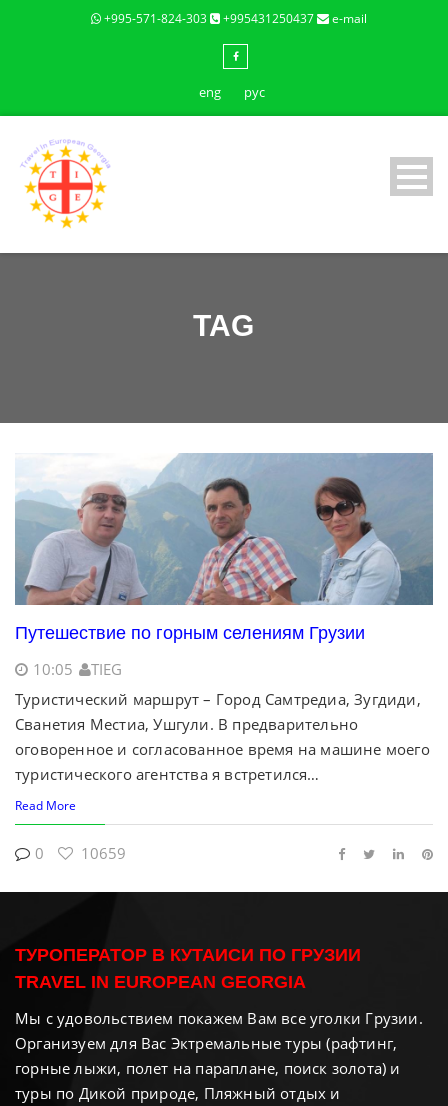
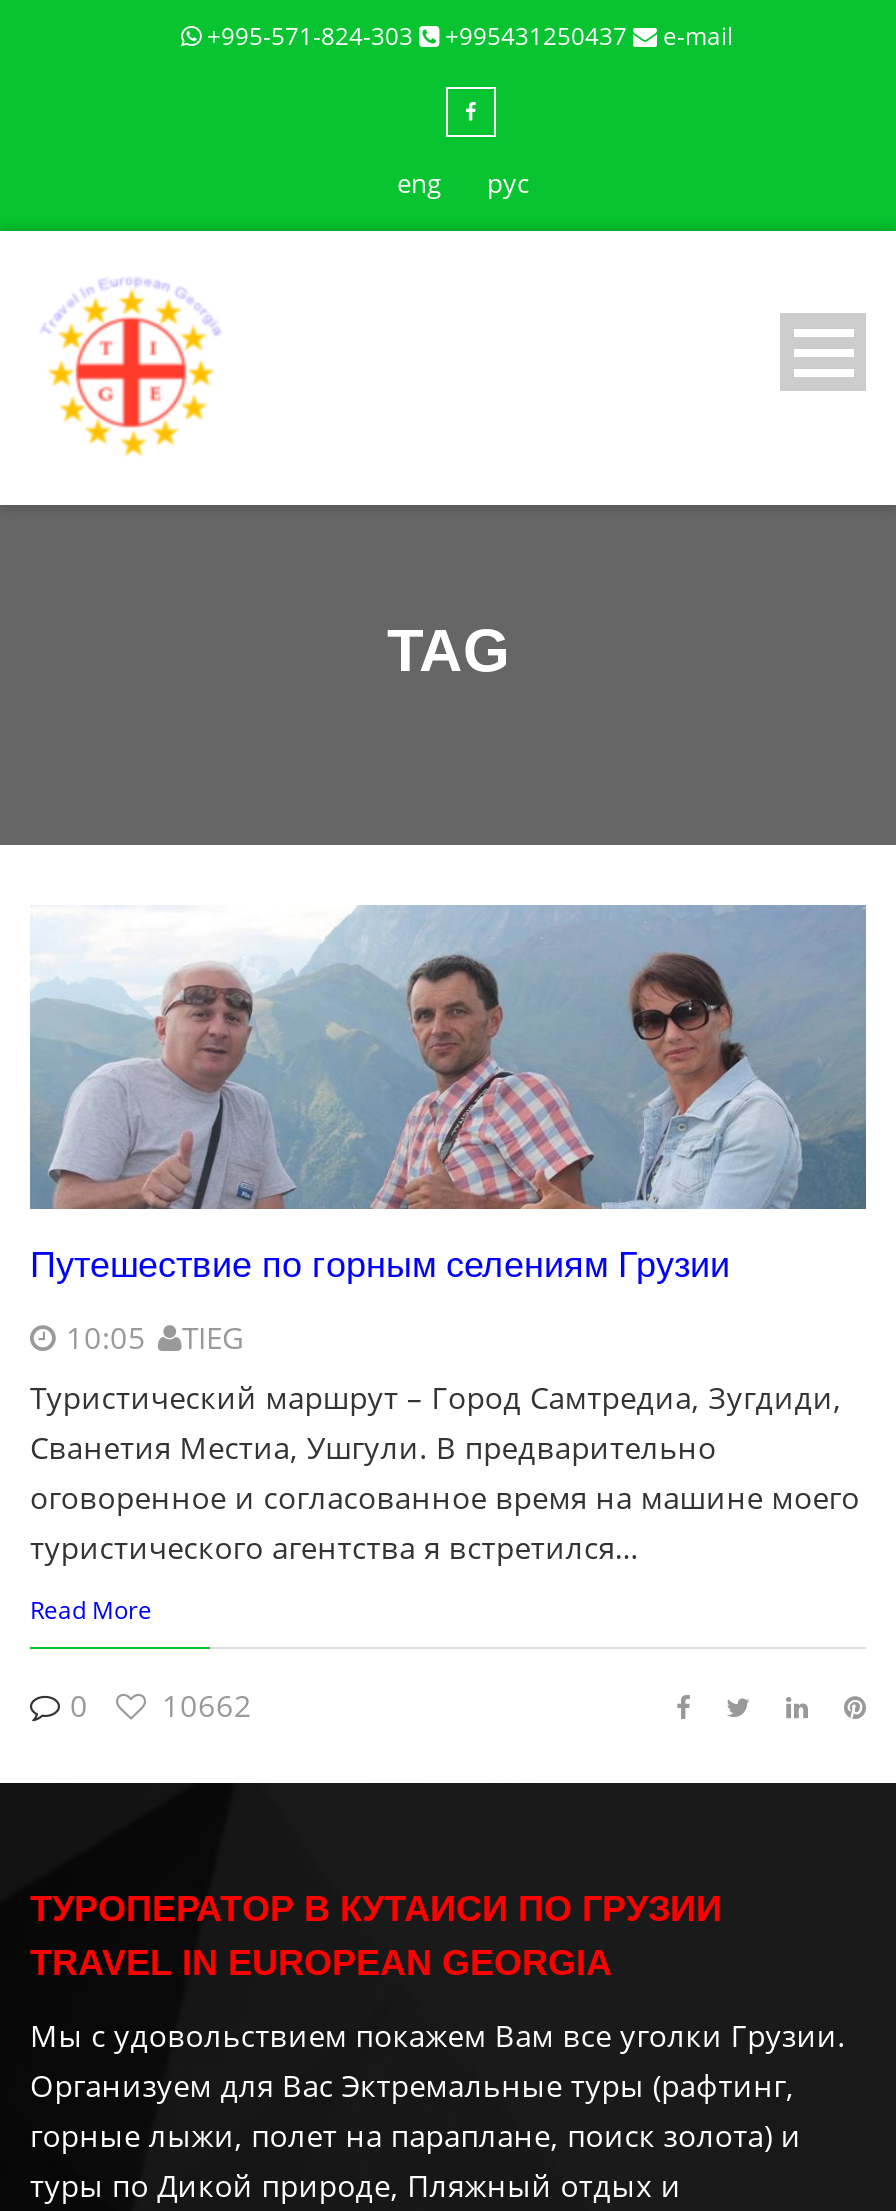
- 0 10659
+ 0 10662
